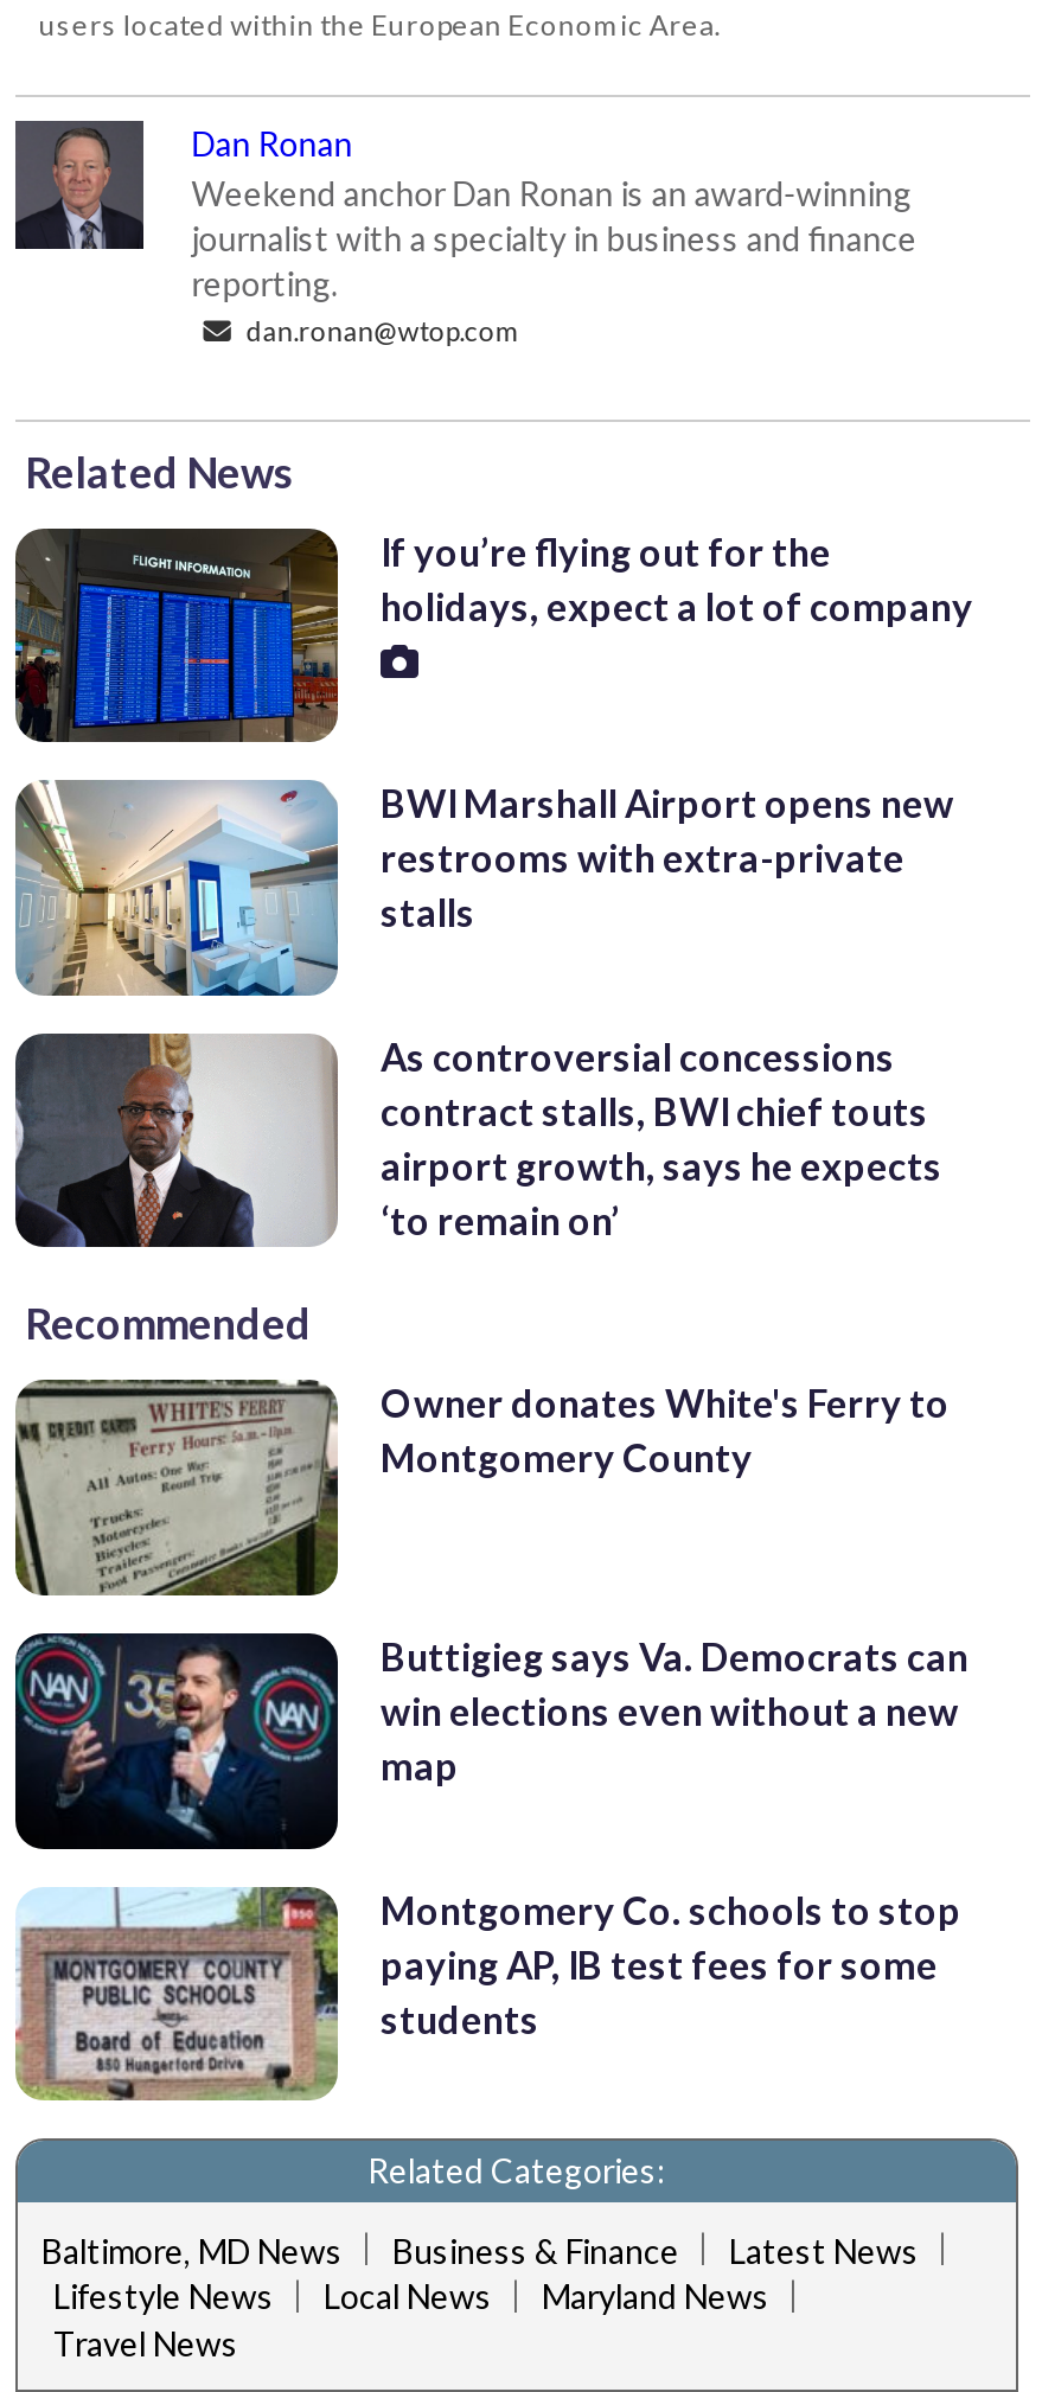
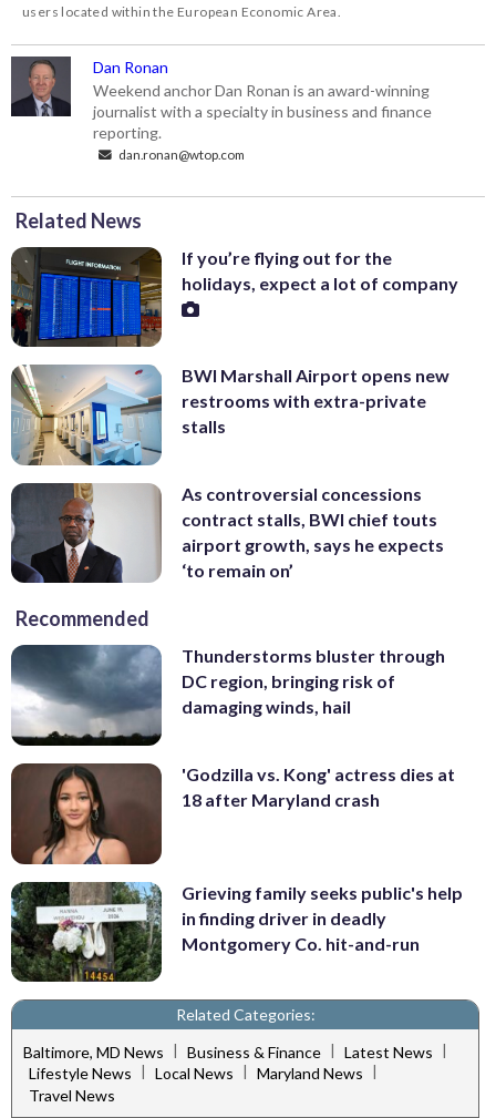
- [image]
- Owner donates White's Ferry to
- Montgomery County
+ [image]
+ Thunderstorms bluster through
+ DC region, bringing risk of
+ damaging winds, hail

- [image]
- Buttigieg says Va. Democrats can
- win elections even without a new
- map
+ [image]
+ 'Godzilla vs. Kong' actress dies at
+ 18 after Maryland crash

- [image]
- Montgomery Co. schools to stop
- paying AP, IB test fees for some
- students
+ [image]
+ Grieving family seeks public's help
+ in finding driver in deadly
+ Montgomery Co. hit-and-run
